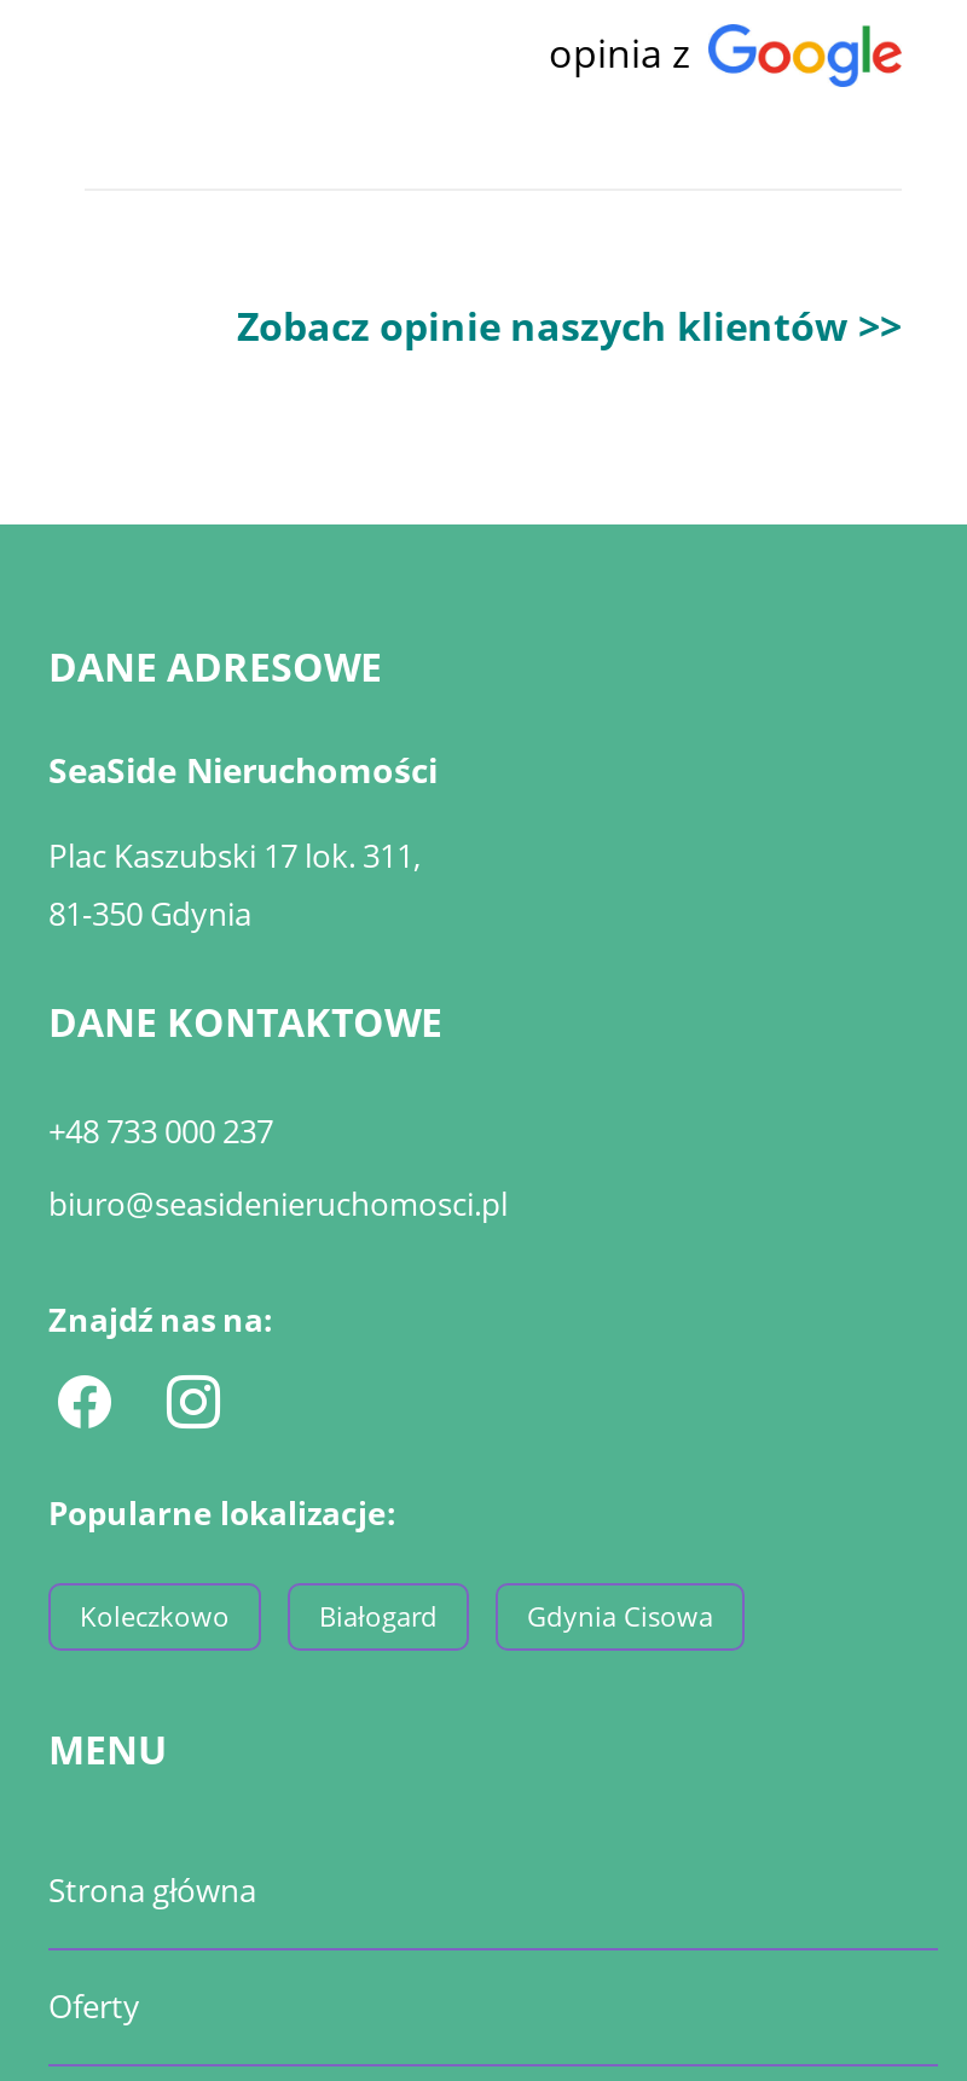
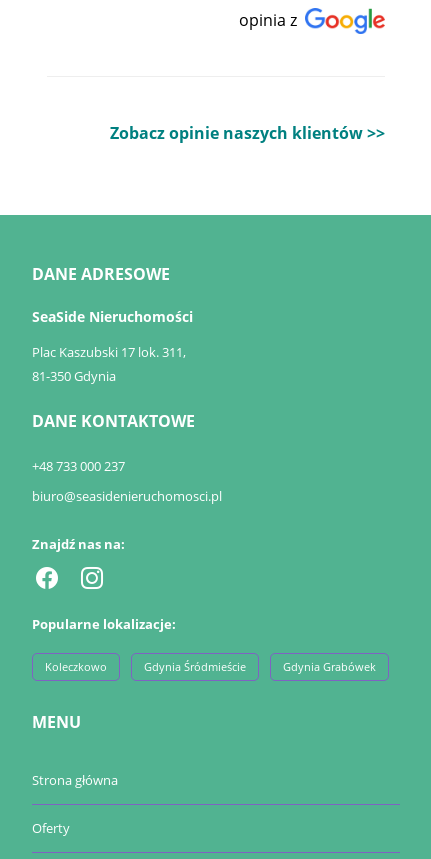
- Białogard
- Gdynia Cisowa
+ Gdynia Śródmieście
+ Gdynia Grabówek
